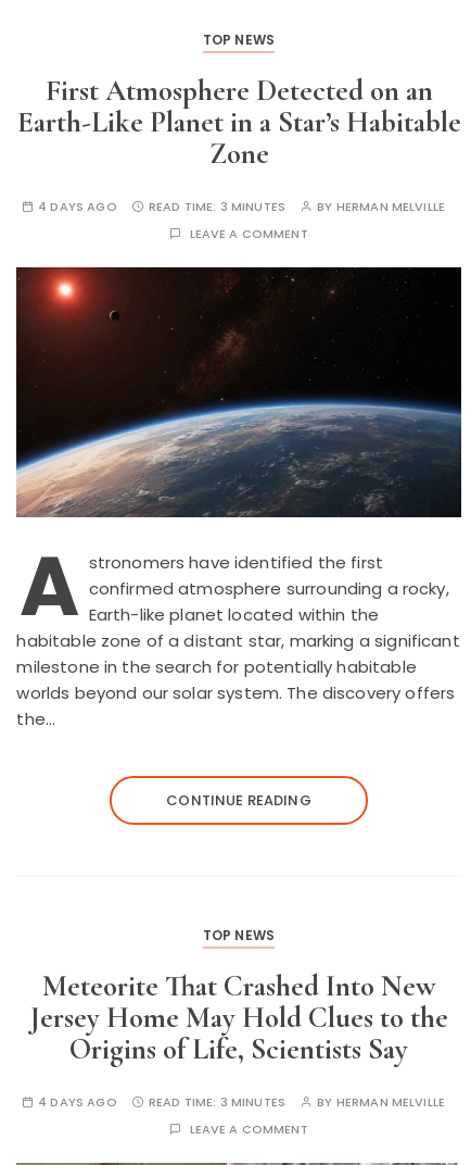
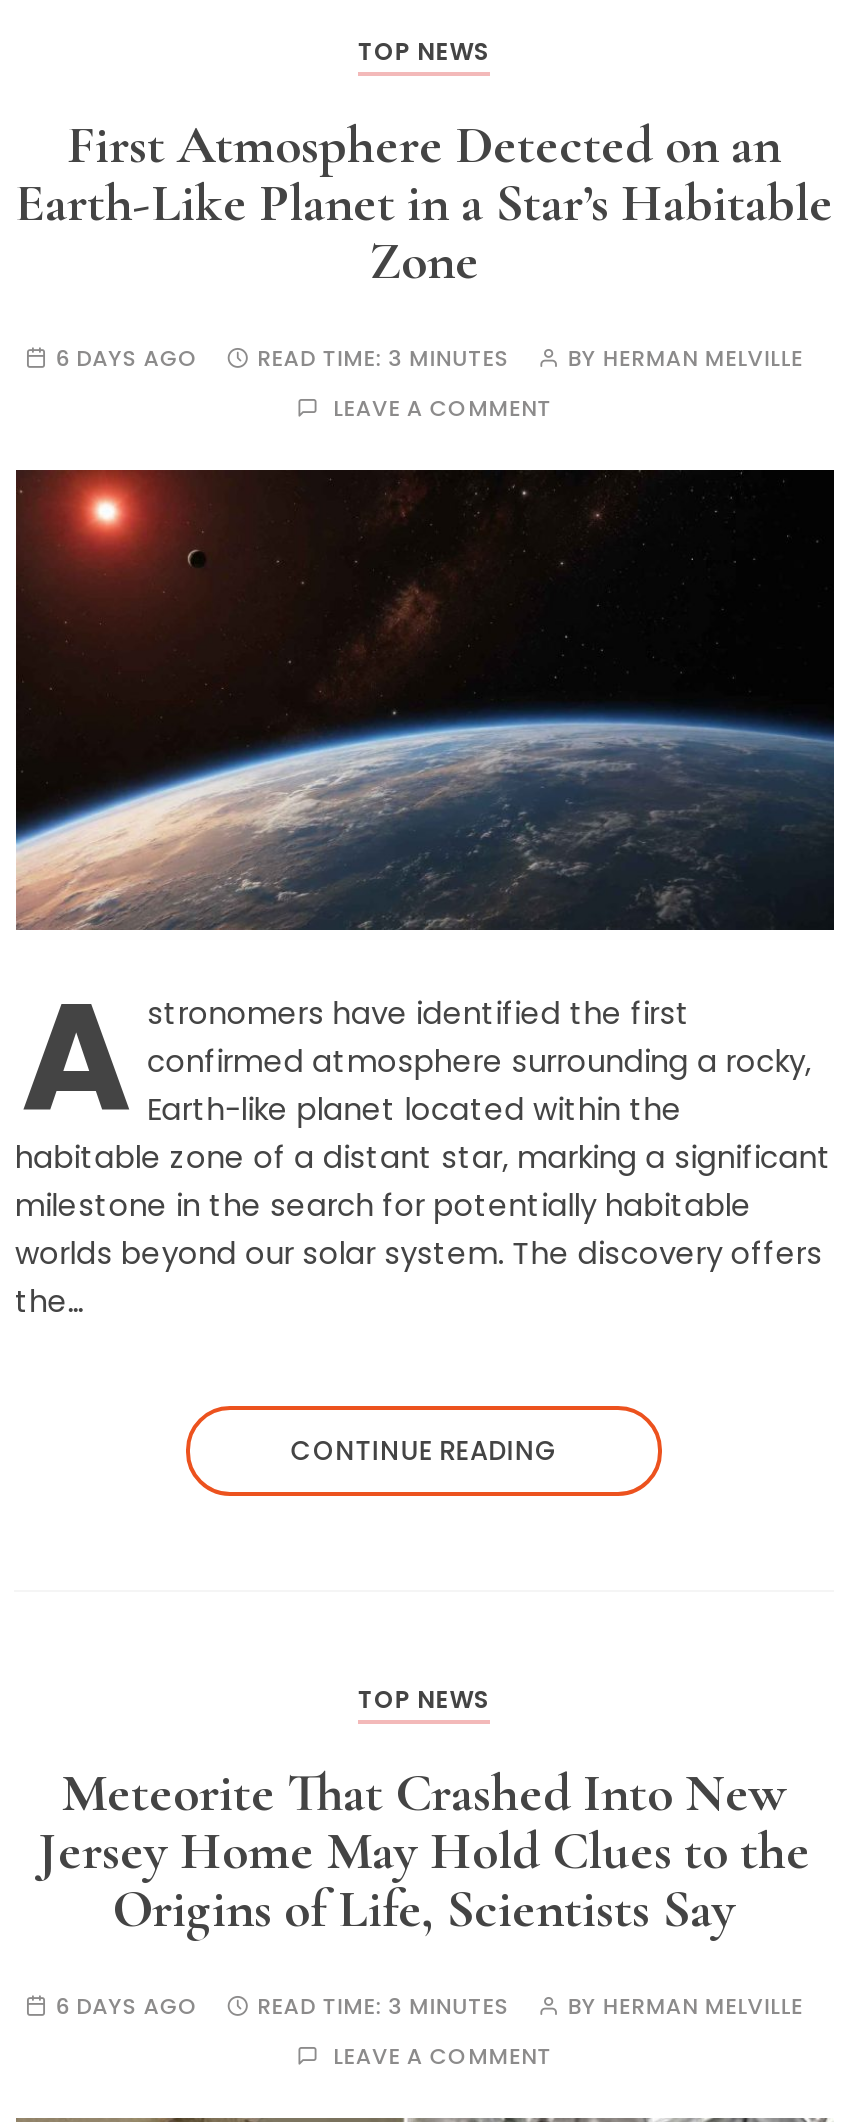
- 4 DAYS AGO READ TIME: 3 MINUTES BY HERMAN MELVILLE
+ 6 DAYS AGO READ TIME: 3 MINUTES BY HERMAN MELVILLE

- 4 DAYS AGO READ TIME: 3 MINUTES BY HERMAN MELVILLE
+ 6 DAYS AGO READ TIME: 3 MINUTES BY HERMAN MELVILLE
